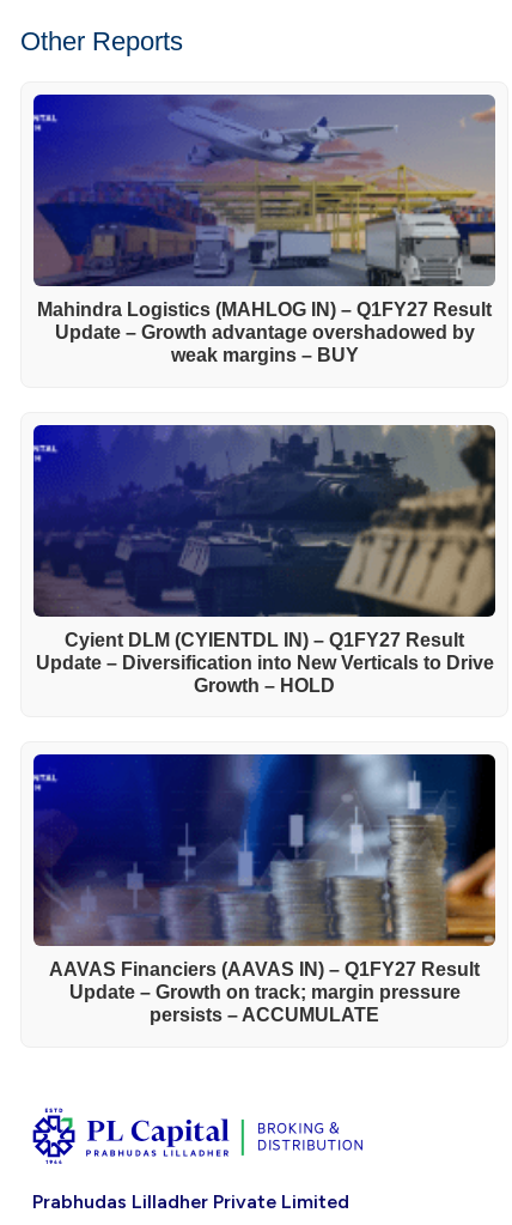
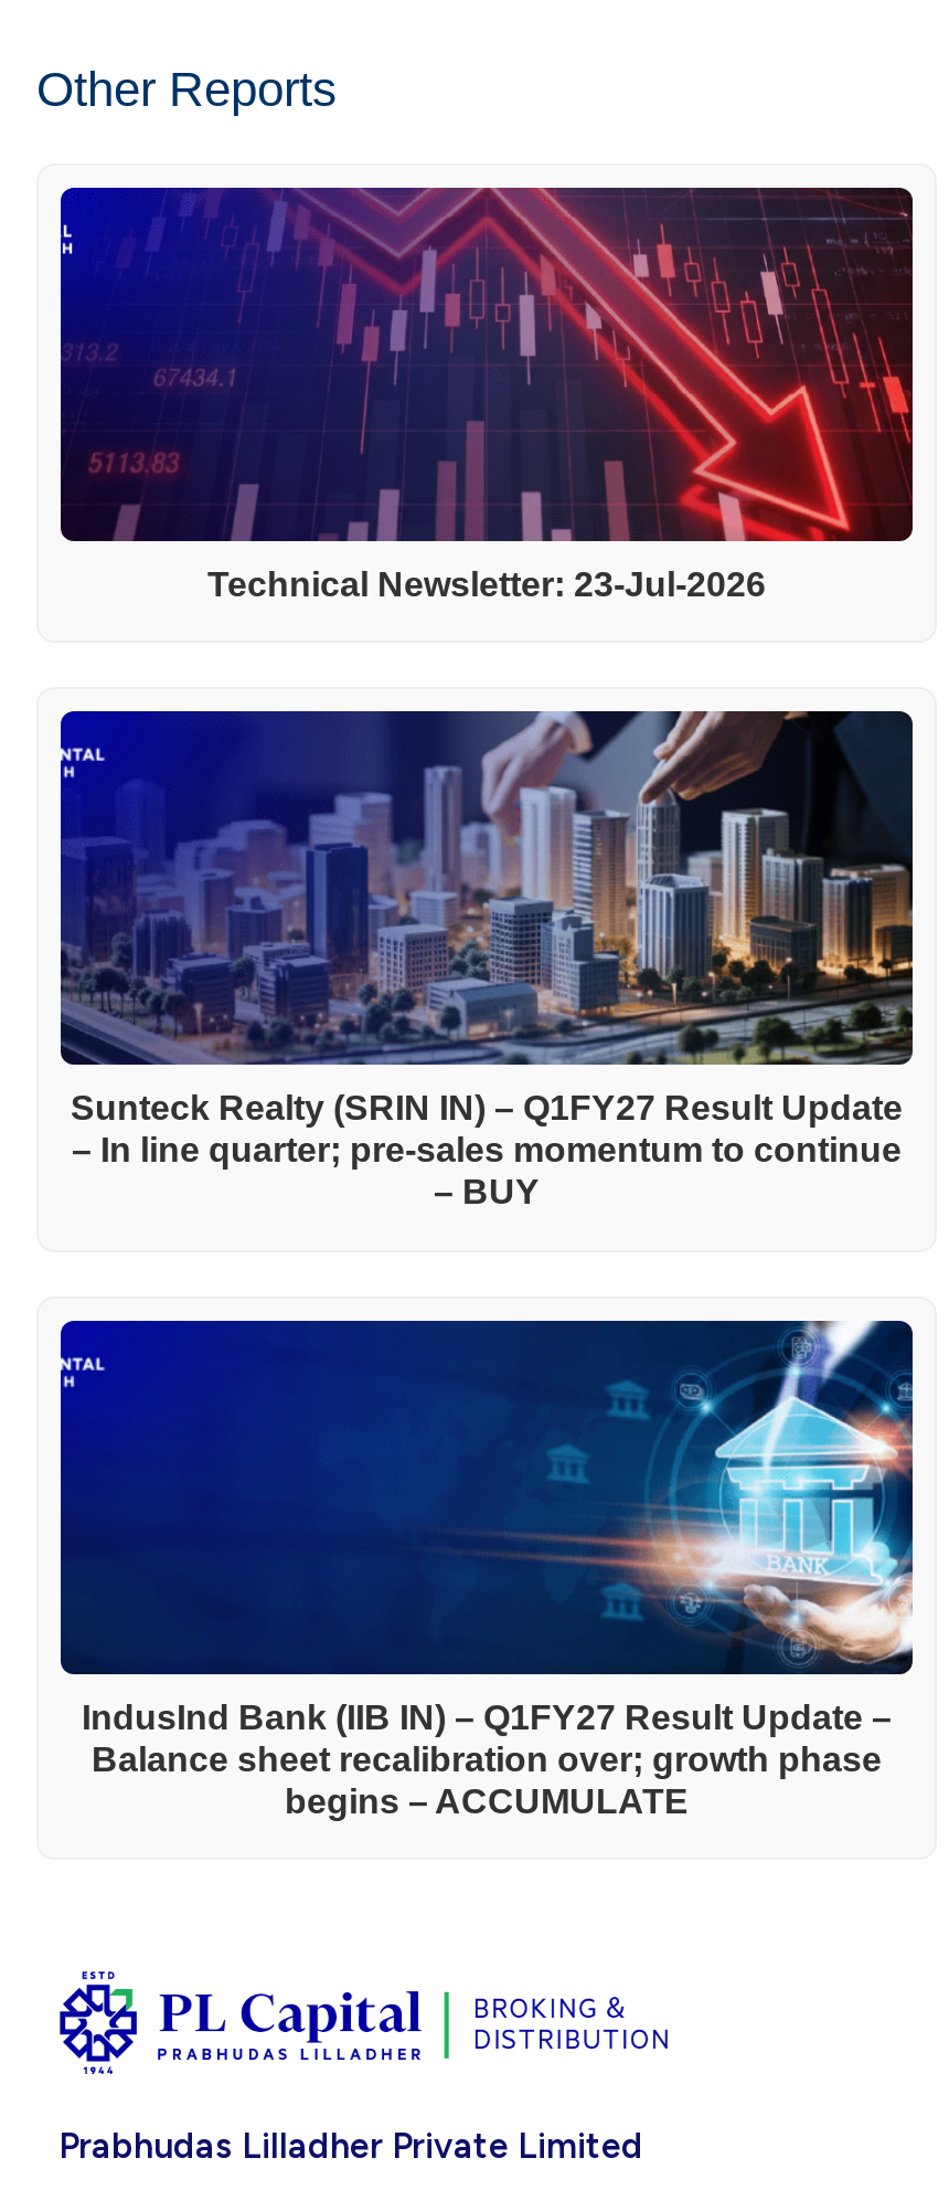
- [image]
+ [image]

- Mahindra Logistics (MAHLOG IN) – Q1FY27 Result
- Update – Growth advantage overshadowed by
- weak margins – BUY
+ Technical Newsletter: 23-Jul-2026

- [image]
+ [image]

- Cyient DLM (CYIENTDL IN) – Q1FY27 Result
- Update – Diversification into New Verticals to Drive
- Growth – HOLD
+ Sunteck Realty (SRIN IN) – Q1FY27 Result Update
+ – In line quarter; pre-sales momentum to continue
+ – BUY

- [image]
+ [image]

- AAVAS Financiers (AAVAS IN) – Q1FY27 Result
- Update – Growth on track; margin pressure
- persists – ACCUMULATE
+ IndusInd Bank (IIB IN) – Q1FY27 Result Update –
+ Balance sheet recalibration over; growth phase
+ begins – ACCUMULATE
